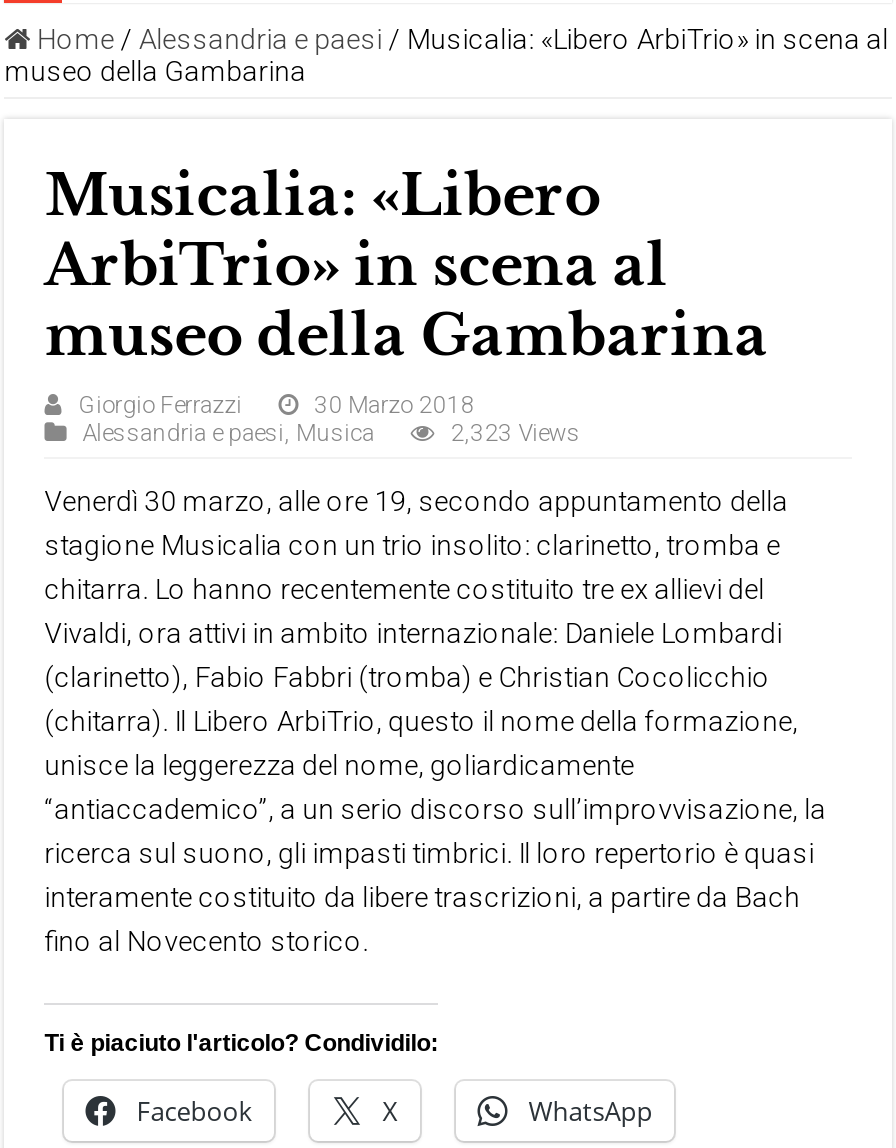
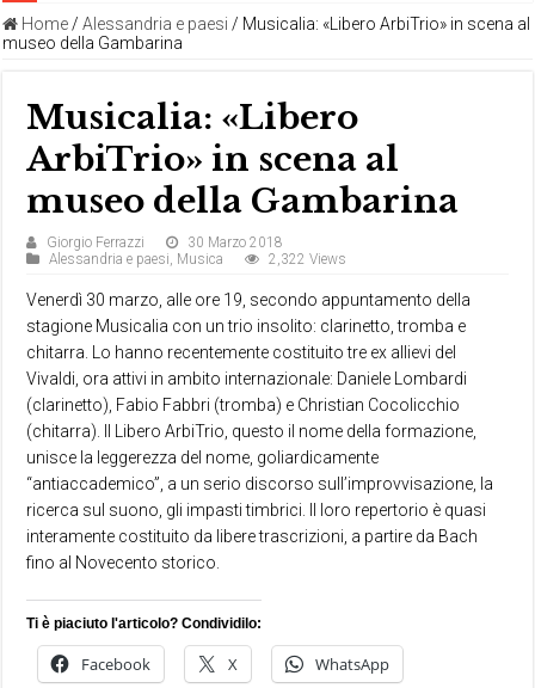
- 2,323 Views
+ 2,322 Views
